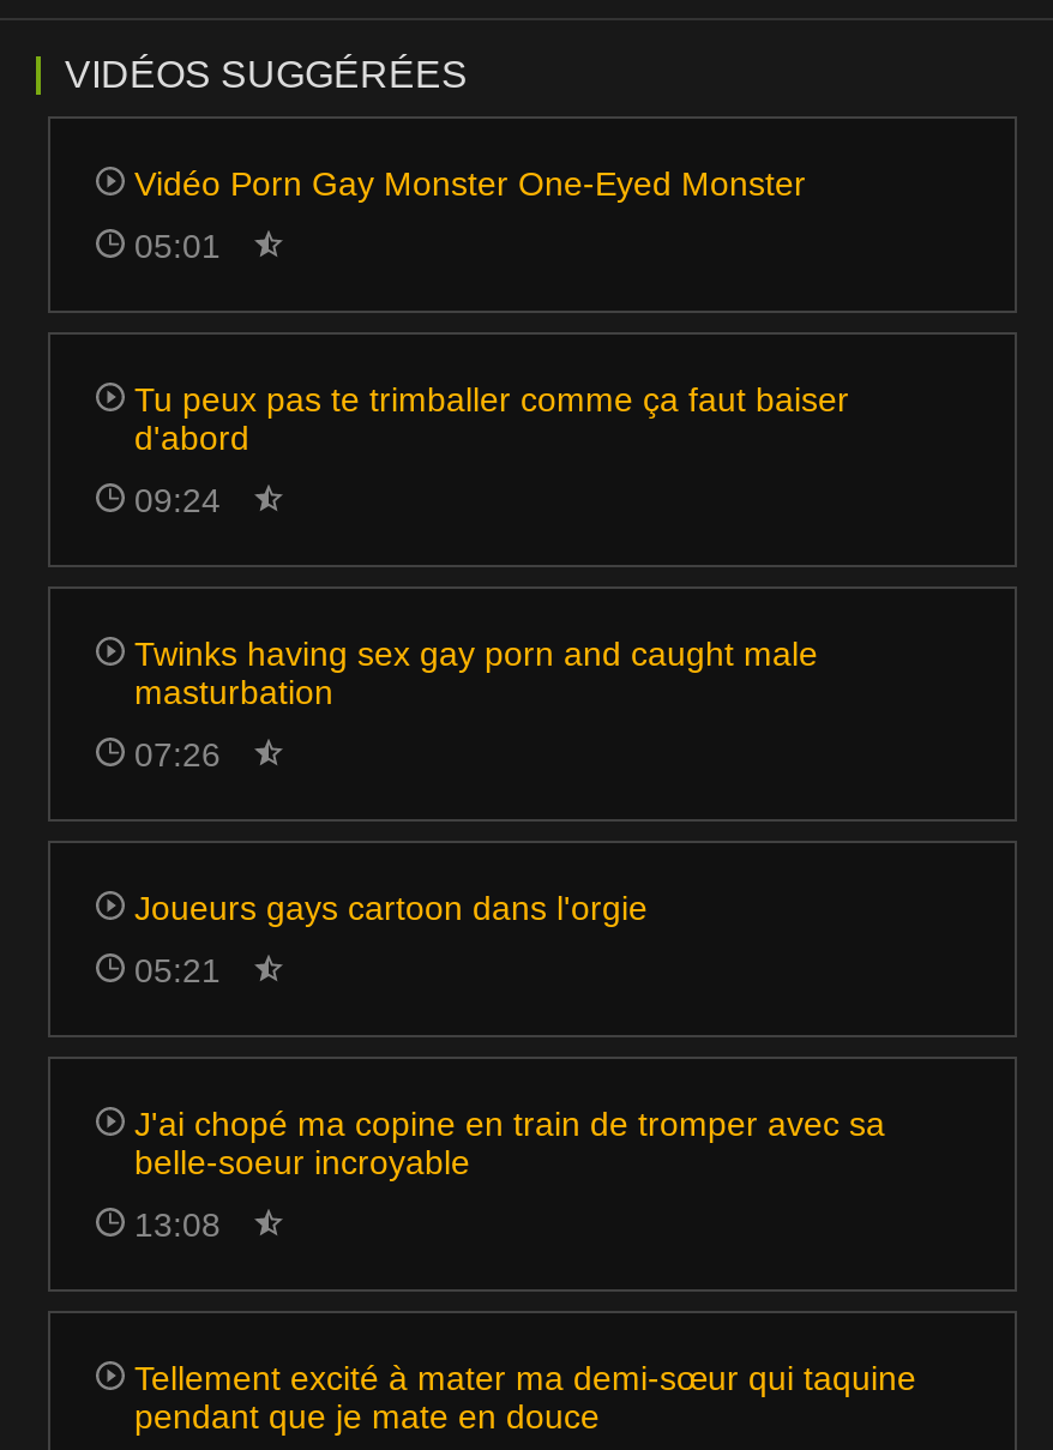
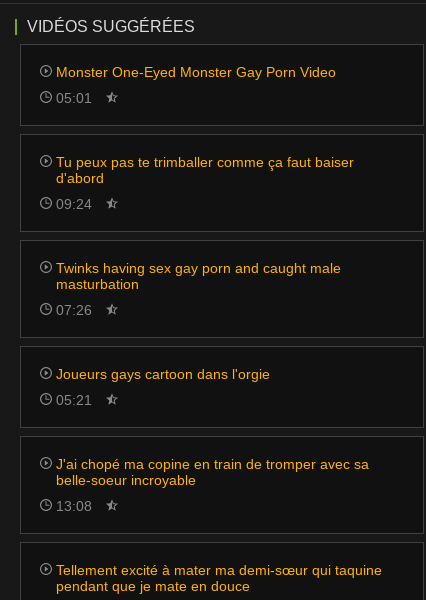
- Vidéo Porn Gay Monster One-Eyed Monster
+ Monster One-Eyed Monster Gay Porn Video
